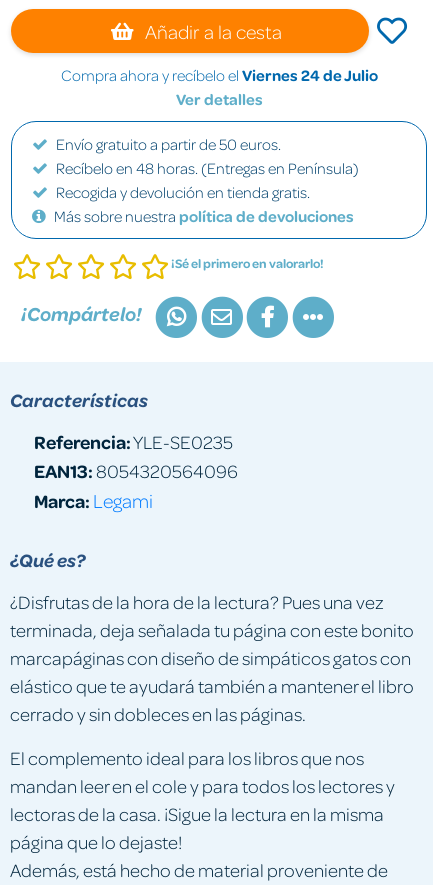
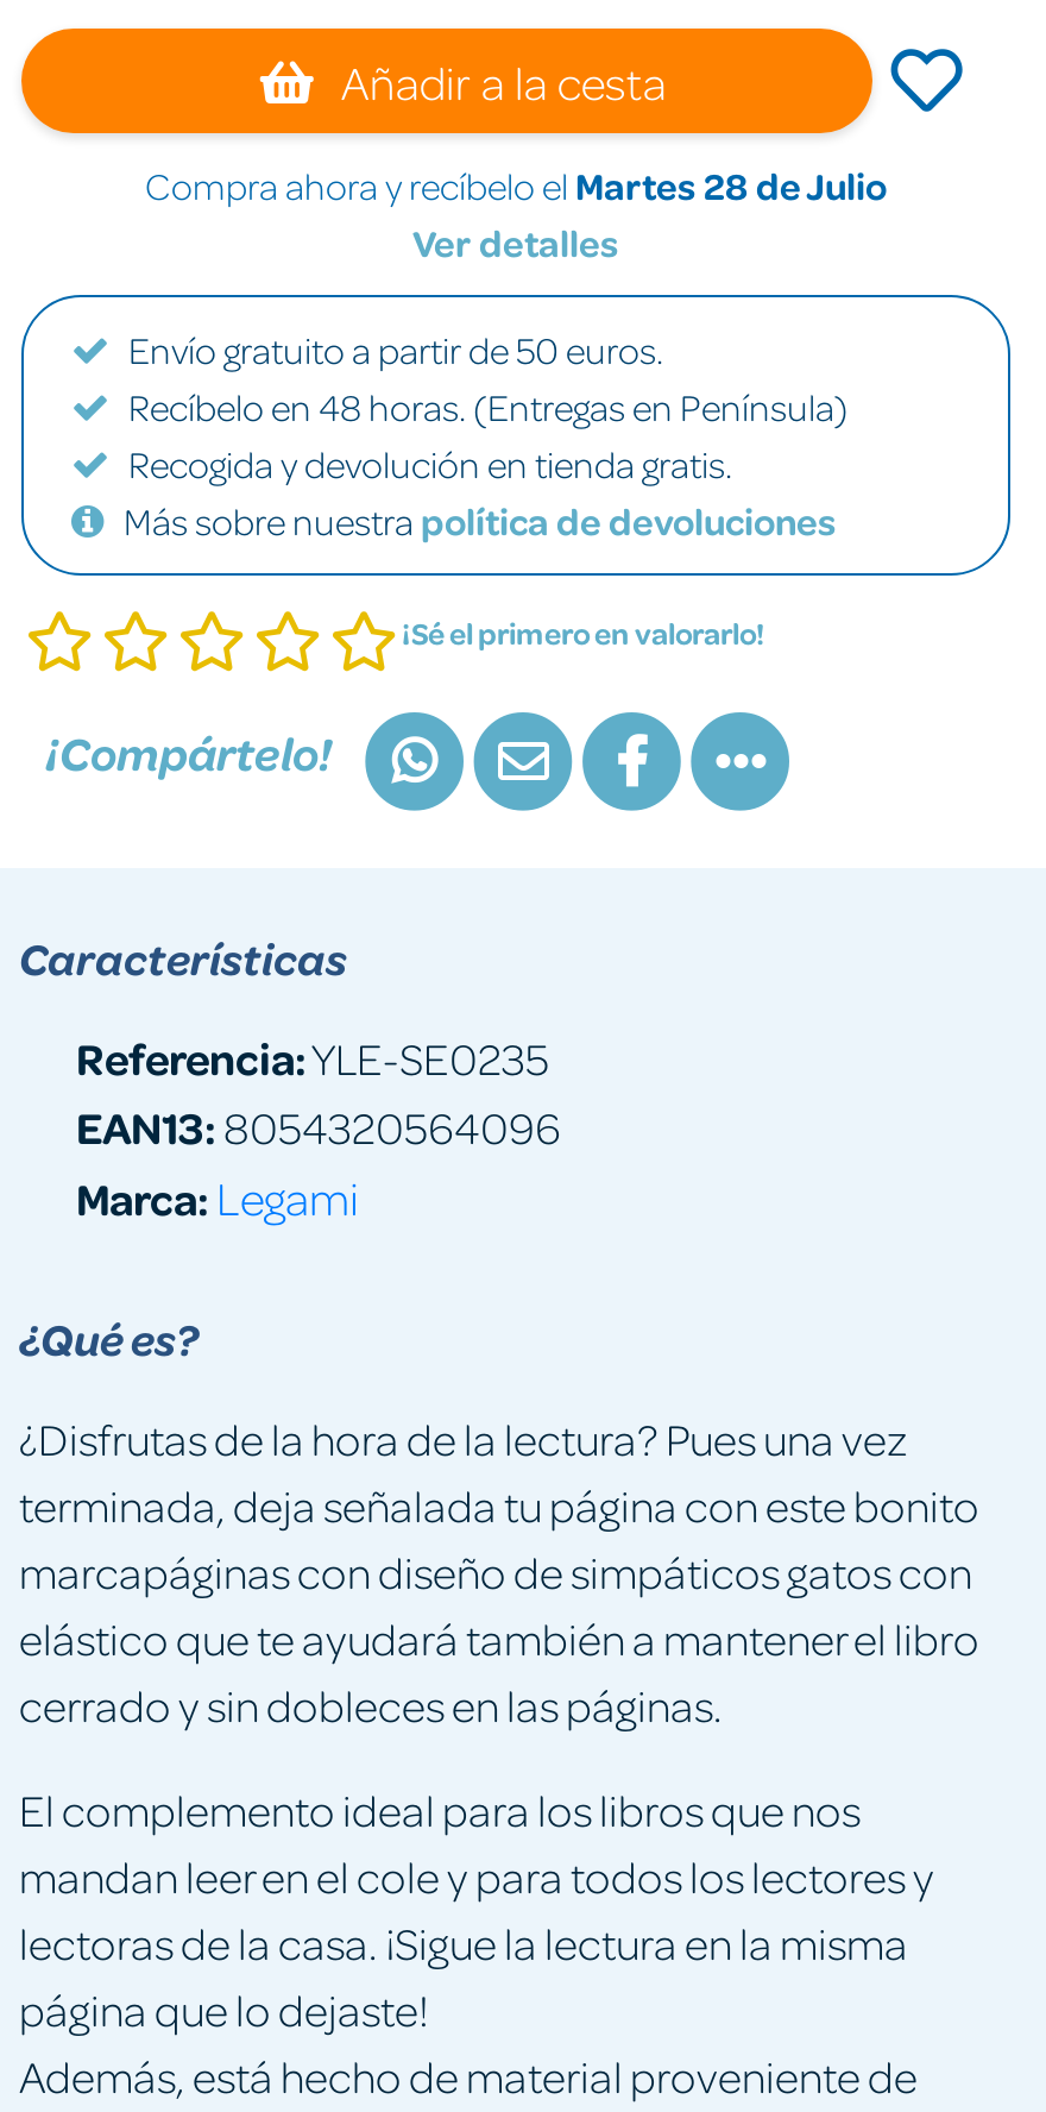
- Compra ahora y recíbelo el Viernes 24 de Julio
+ Compra ahora y recíbelo el Martes 28 de Julio
